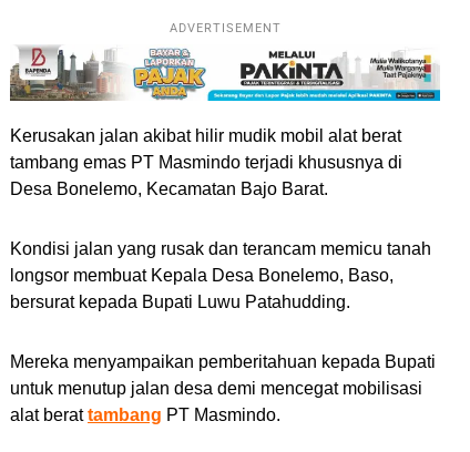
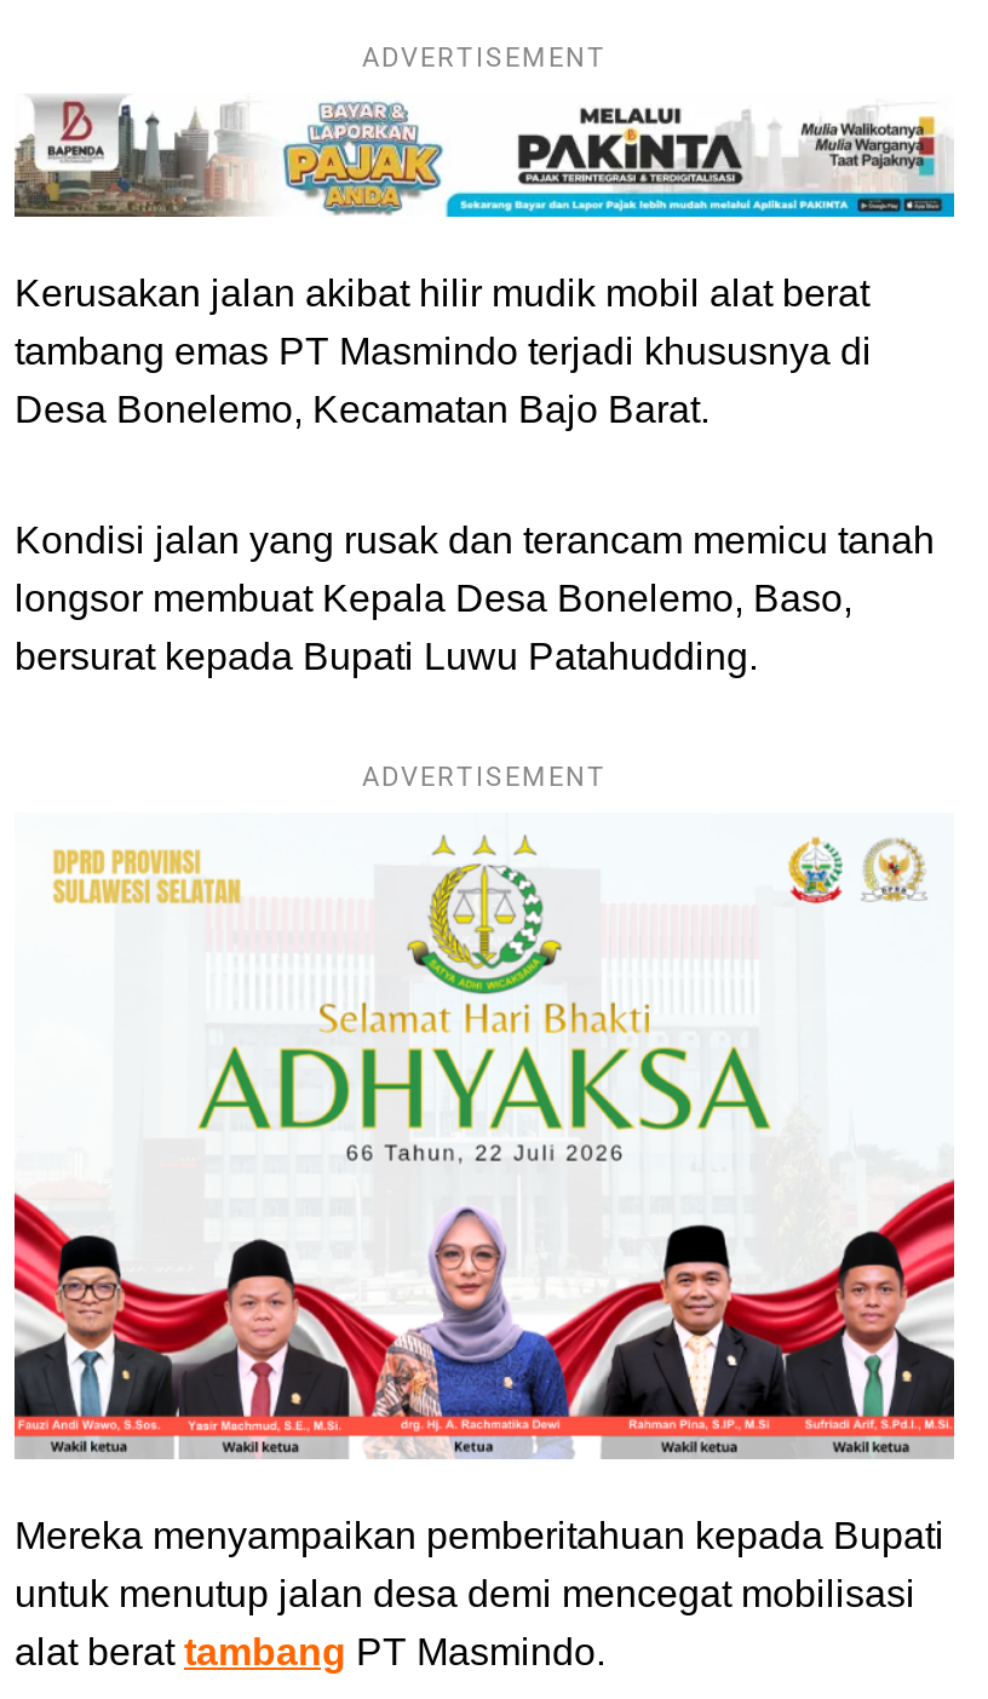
+ [image]

+ ADVERTISEMENT
